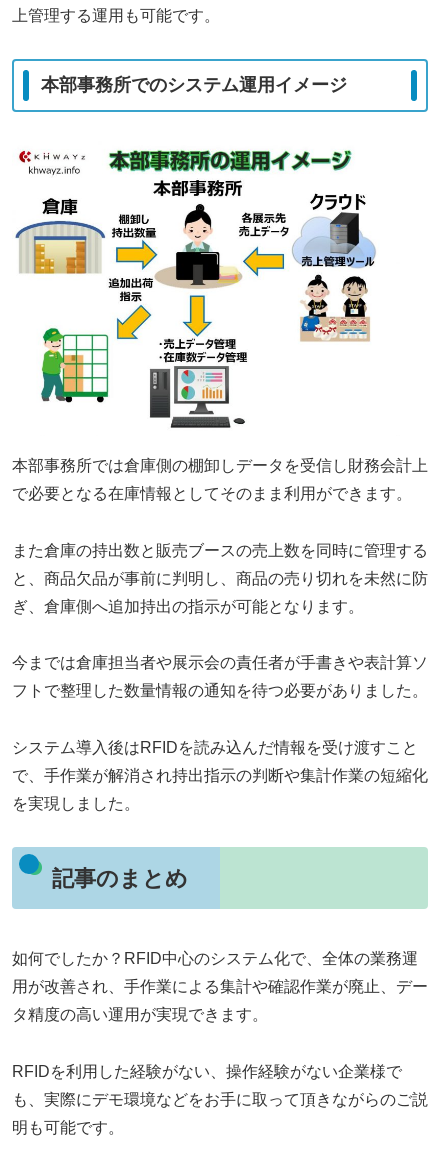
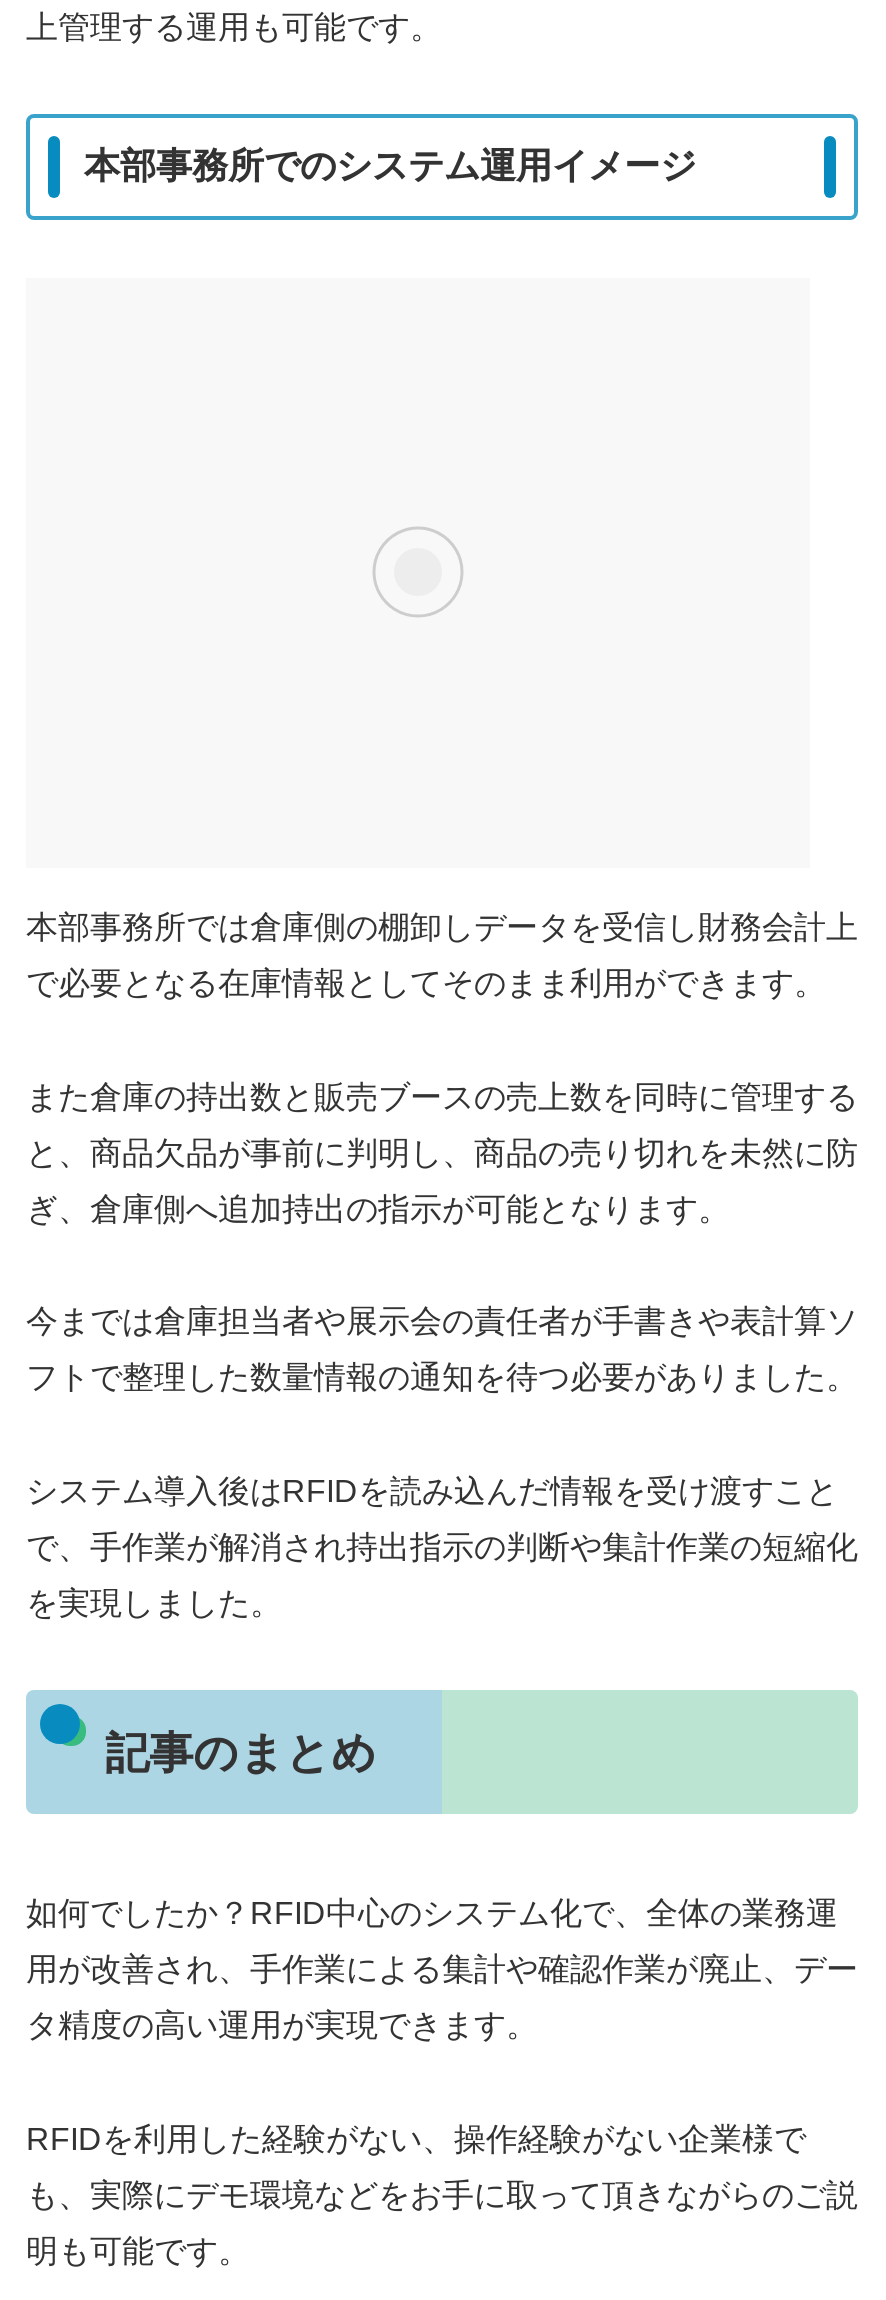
- [image]
